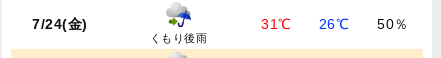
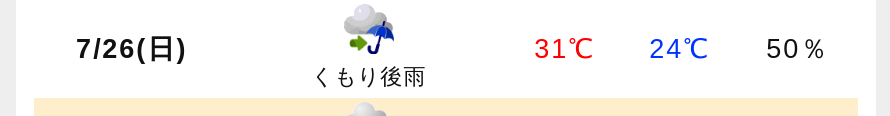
- 7/24(金)
+ 7/26(日)

- 31℃ 26℃ 50％
+ 31℃ 24℃ 50％
